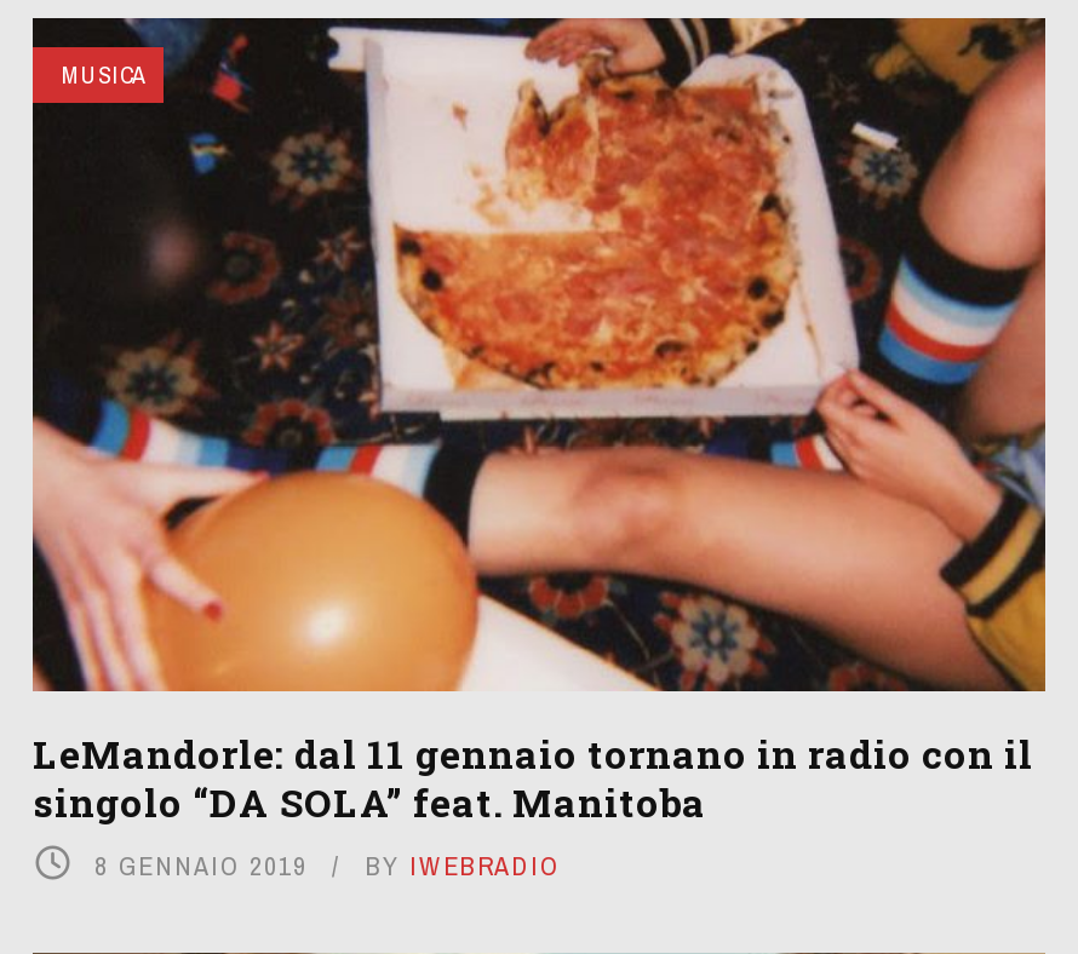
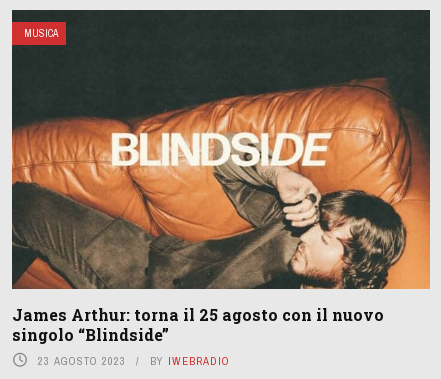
- [image]
- LeMandorle: dal 11 gennaio tornano in radio con il
- singolo “DA SOLA” feat. Manitoba
- 8 GENNAIO 2019
+ [image]
+ James Arthur: torna il 25 agosto con il nuovo
+ singolo “Blindside”
+ 23 AGOSTO 2023
